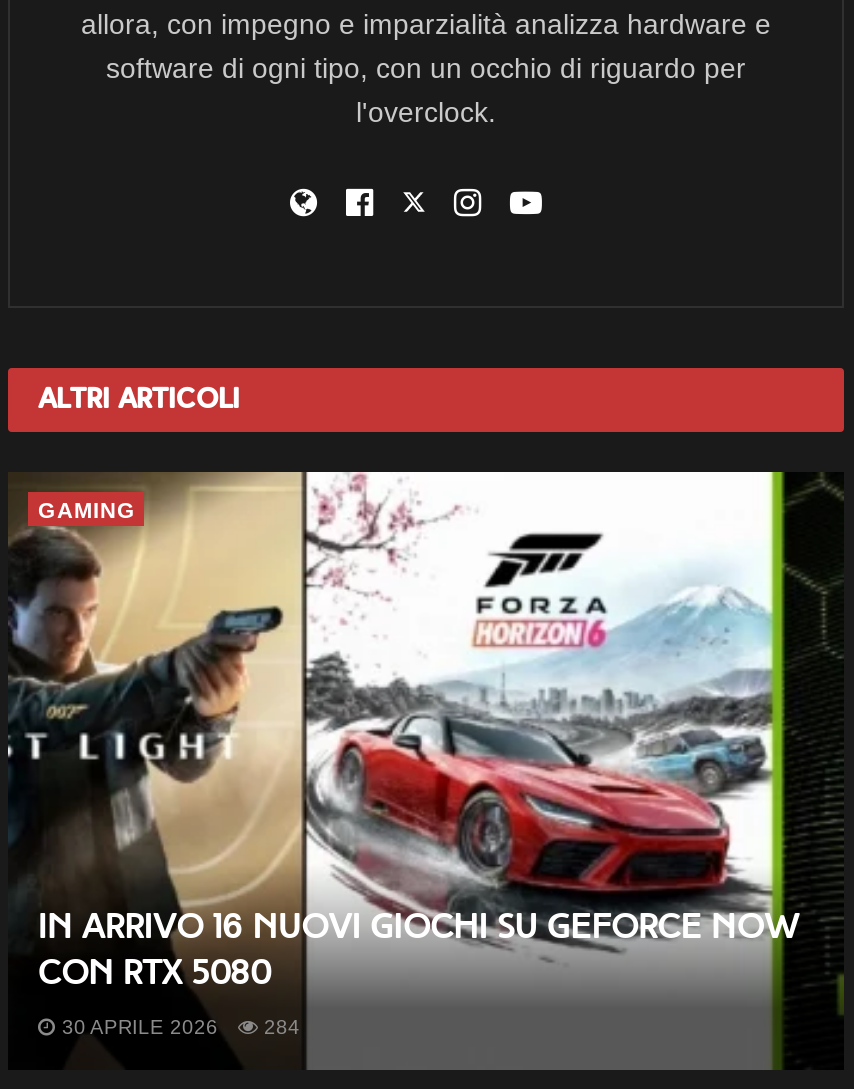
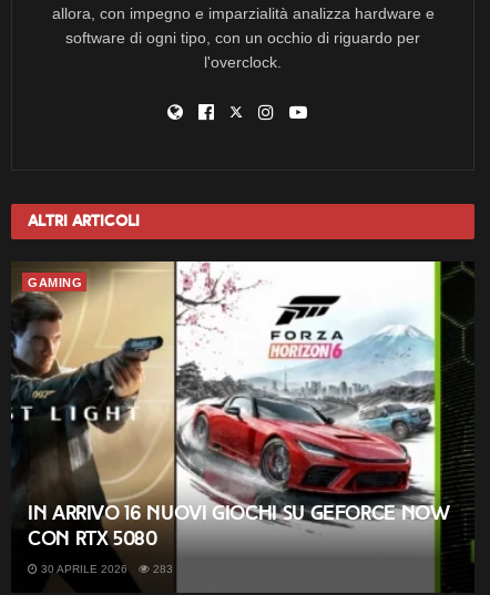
- 30 APRILE 2026 284
+ 30 APRILE 2026 283
